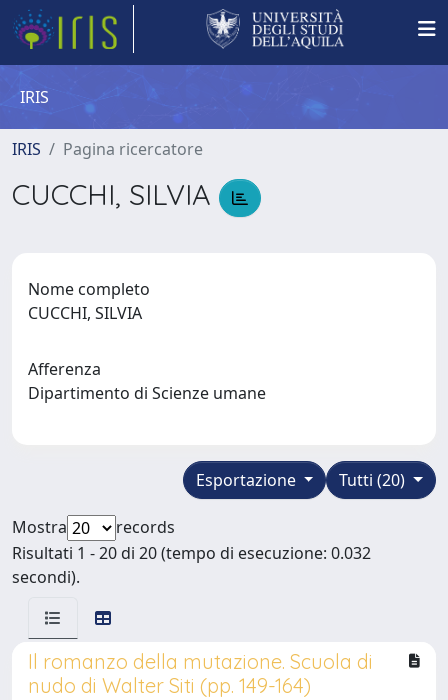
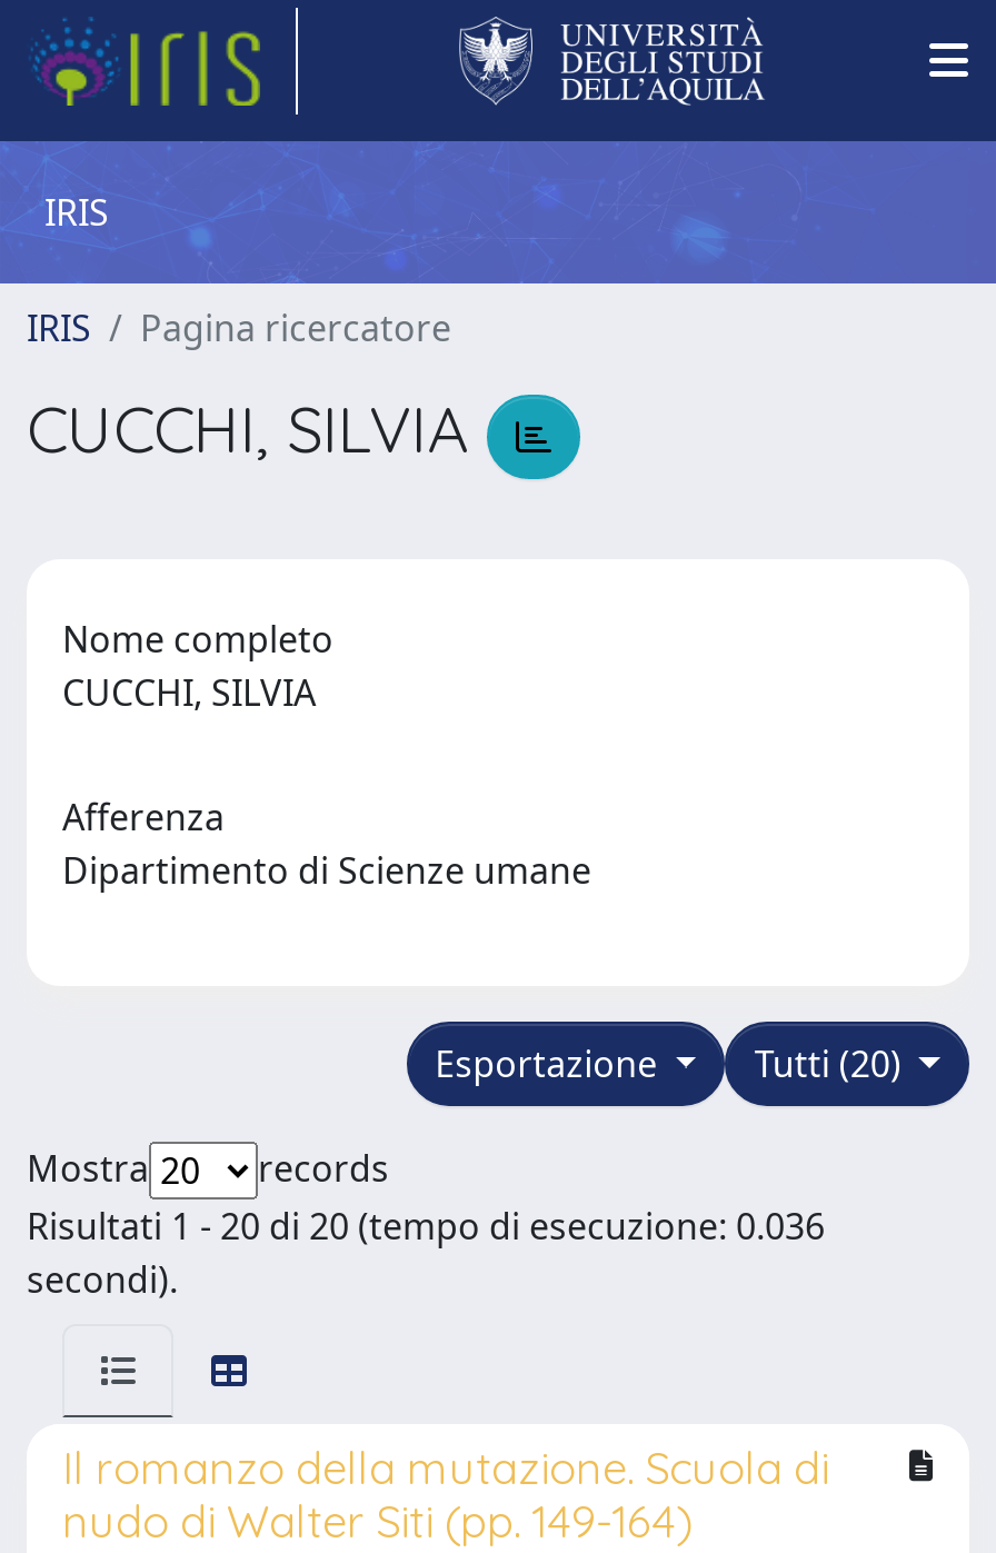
- Risultati 1 - 20 di 20 (tempo di esecuzione: 0.032
+ Risultati 1 - 20 di 20 (tempo di esecuzione: 0.036
